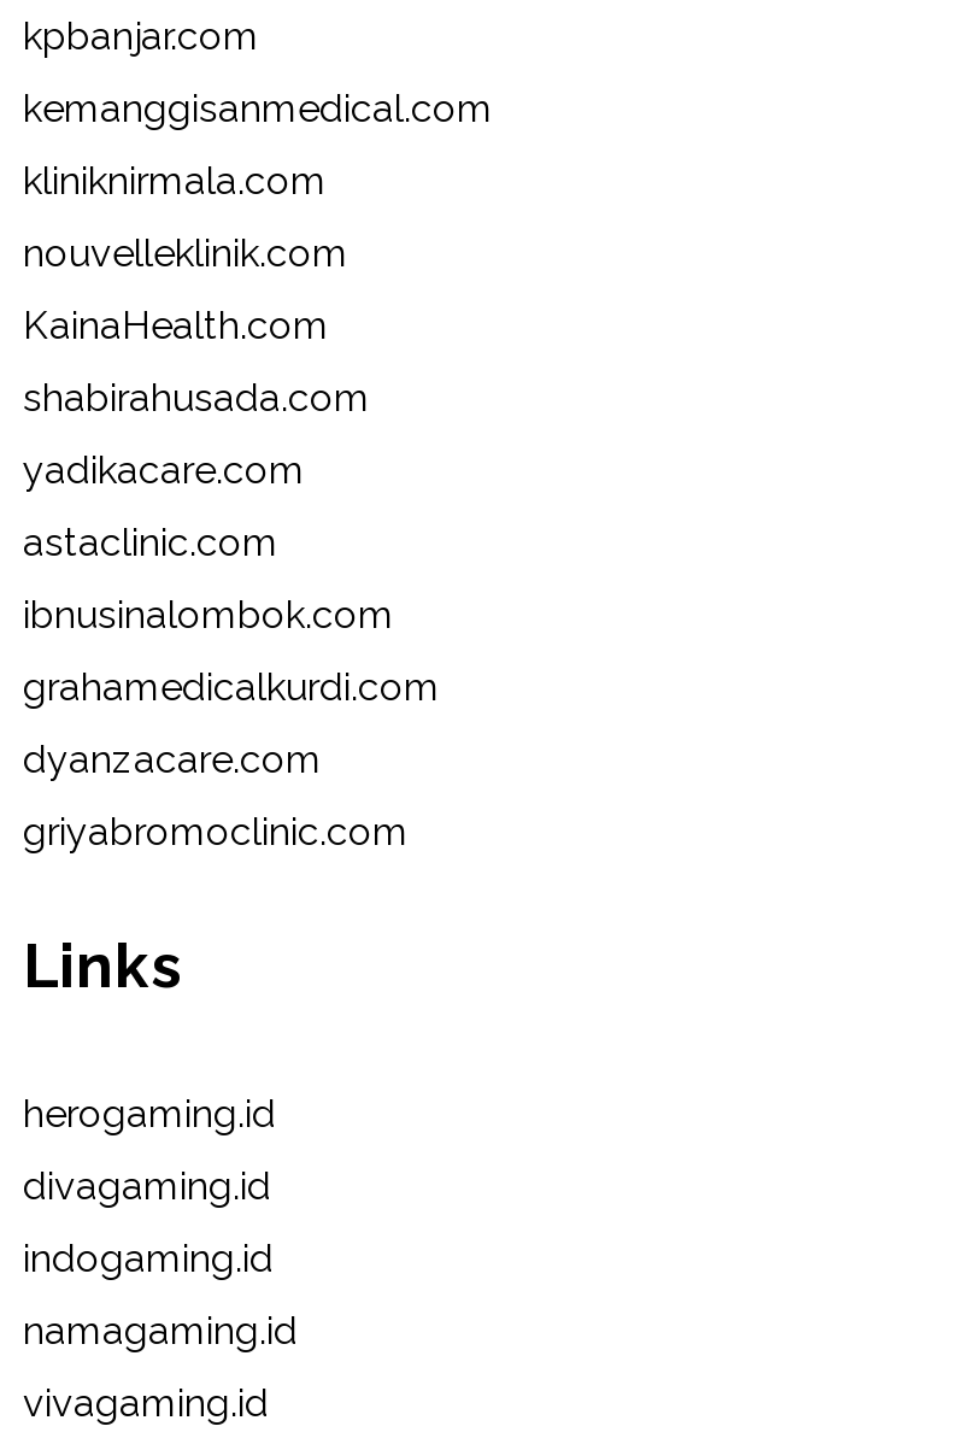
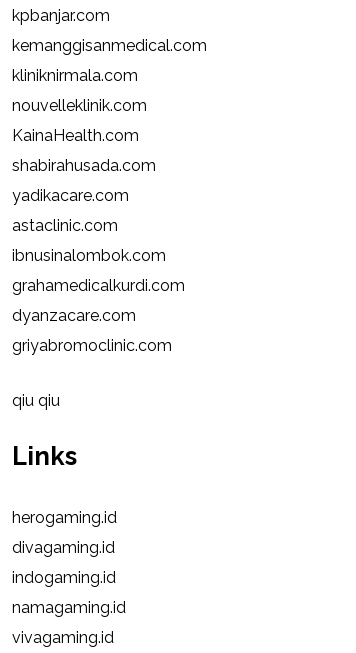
+ qiu qiu
